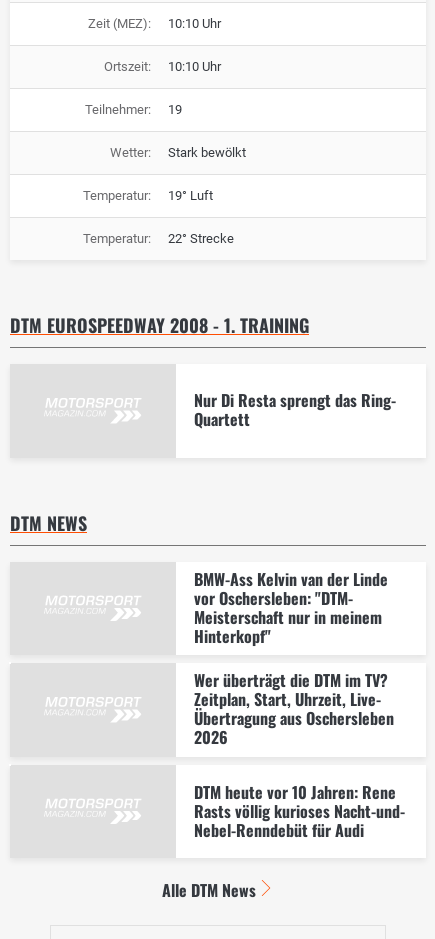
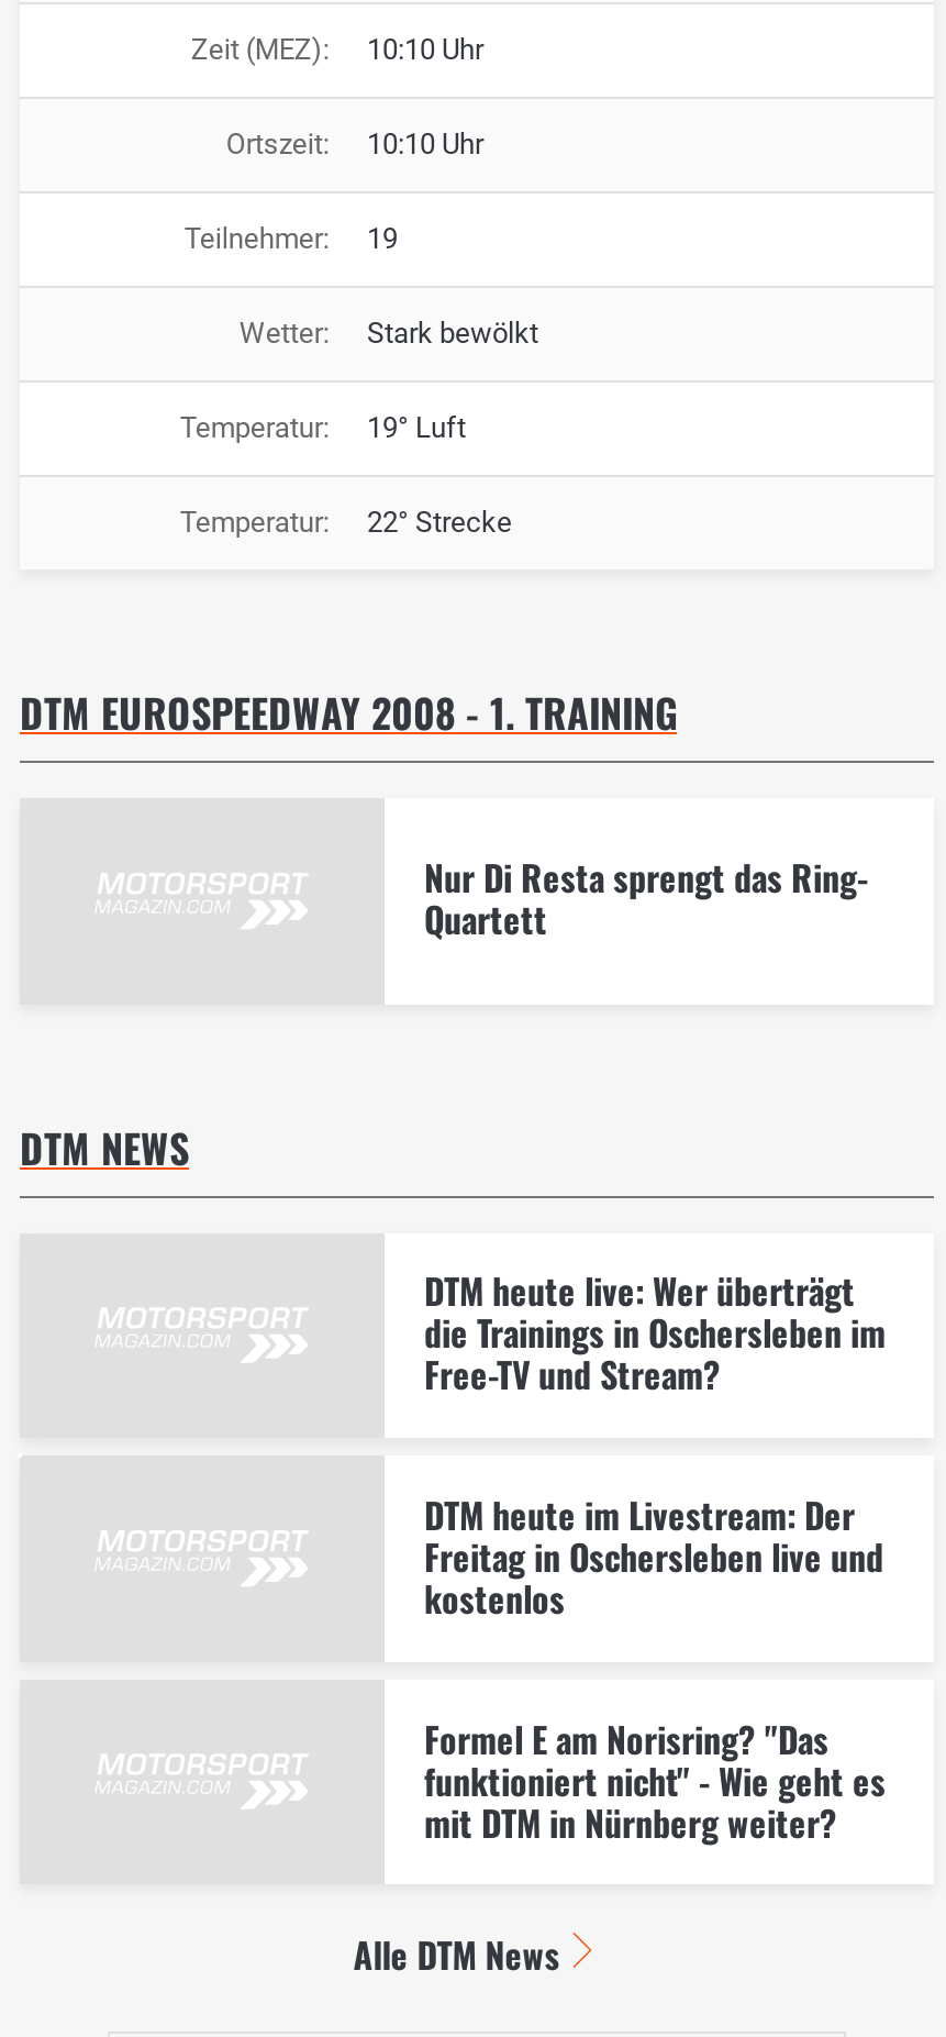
- BMW-Ass Kelvin van der Linde
- vor Oschersleben: "DTM-
- Meisterschaft nur in meinem
- Hinterkopf"
+ DTM heute live: Wer überträgt
+ die Trainings in Oschersleben im
+ Free-TV und Stream?

- Wer überträgt die DTM im TV?
- Zeitplan, Start, Uhrzeit, Live-
- Übertragung aus Oschersleben
- 2026
+ DTM heute im Livestream: Der
+ Freitag in Oschersleben live und
+ kostenlos

- DTM heute vor 10 Jahren: Rene
- Rasts völlig kurioses Nacht-und-
- Nebel-Renndebüt für Audi
+ Formel E am Norisring? "Das
+ funktioniert nicht" - Wie geht es
+ mit DTM in Nürnberg weiter?
